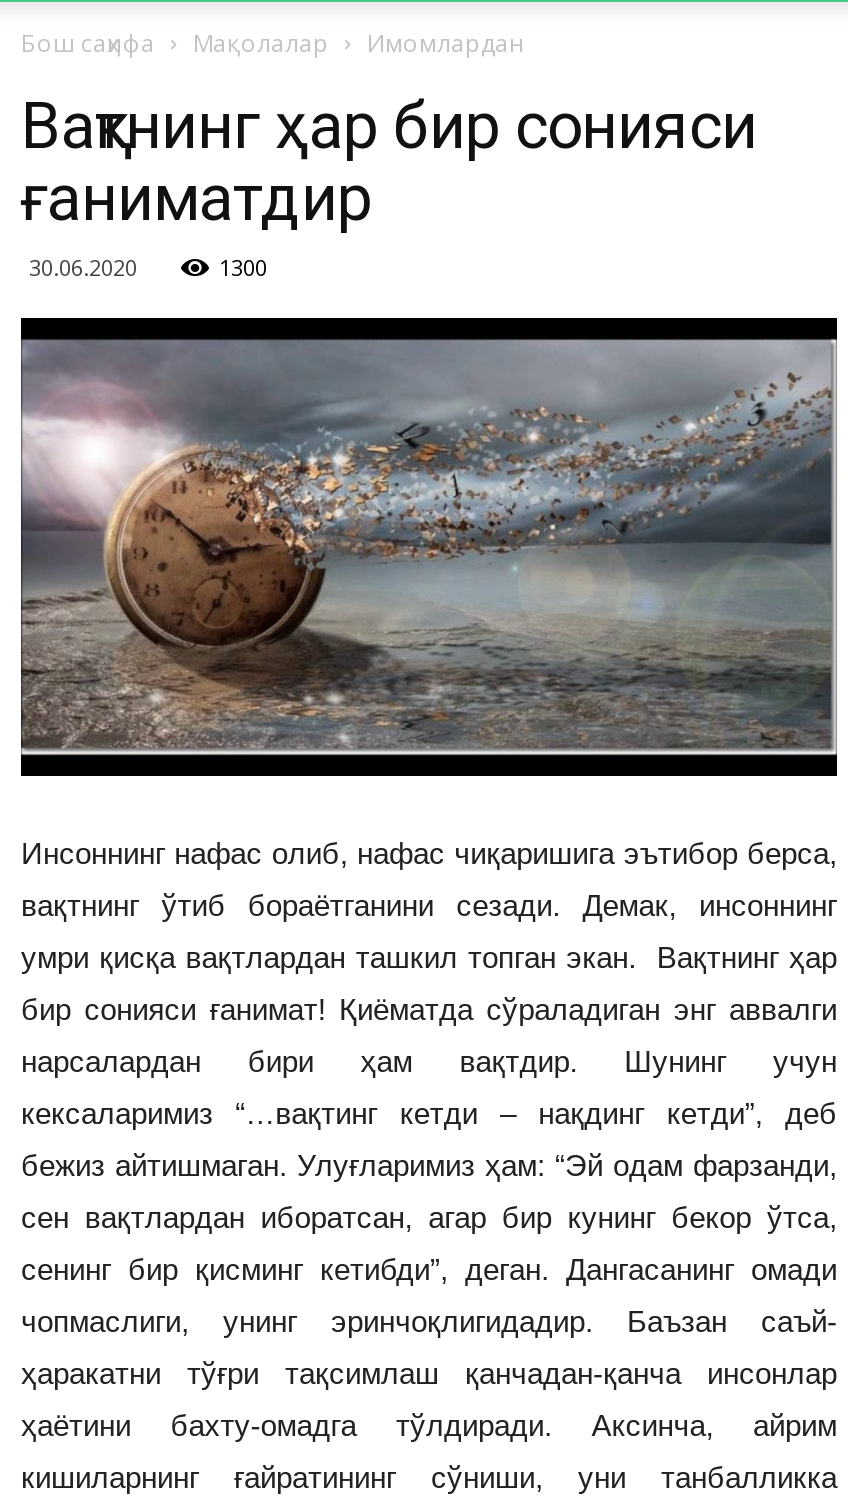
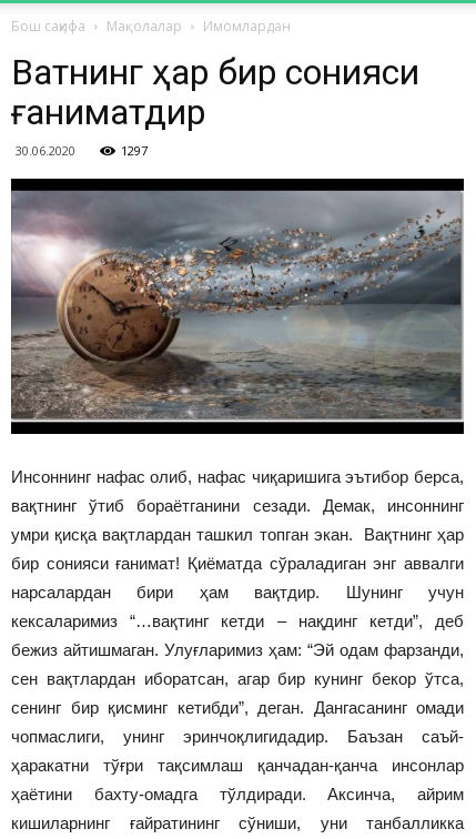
- 1300
+ 1297
